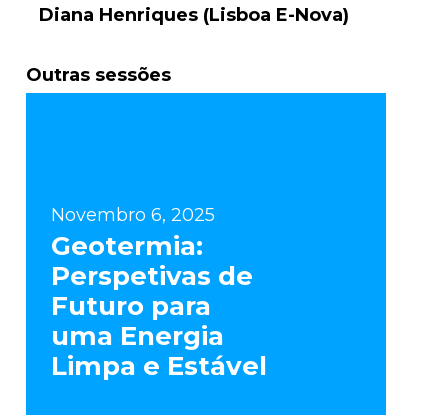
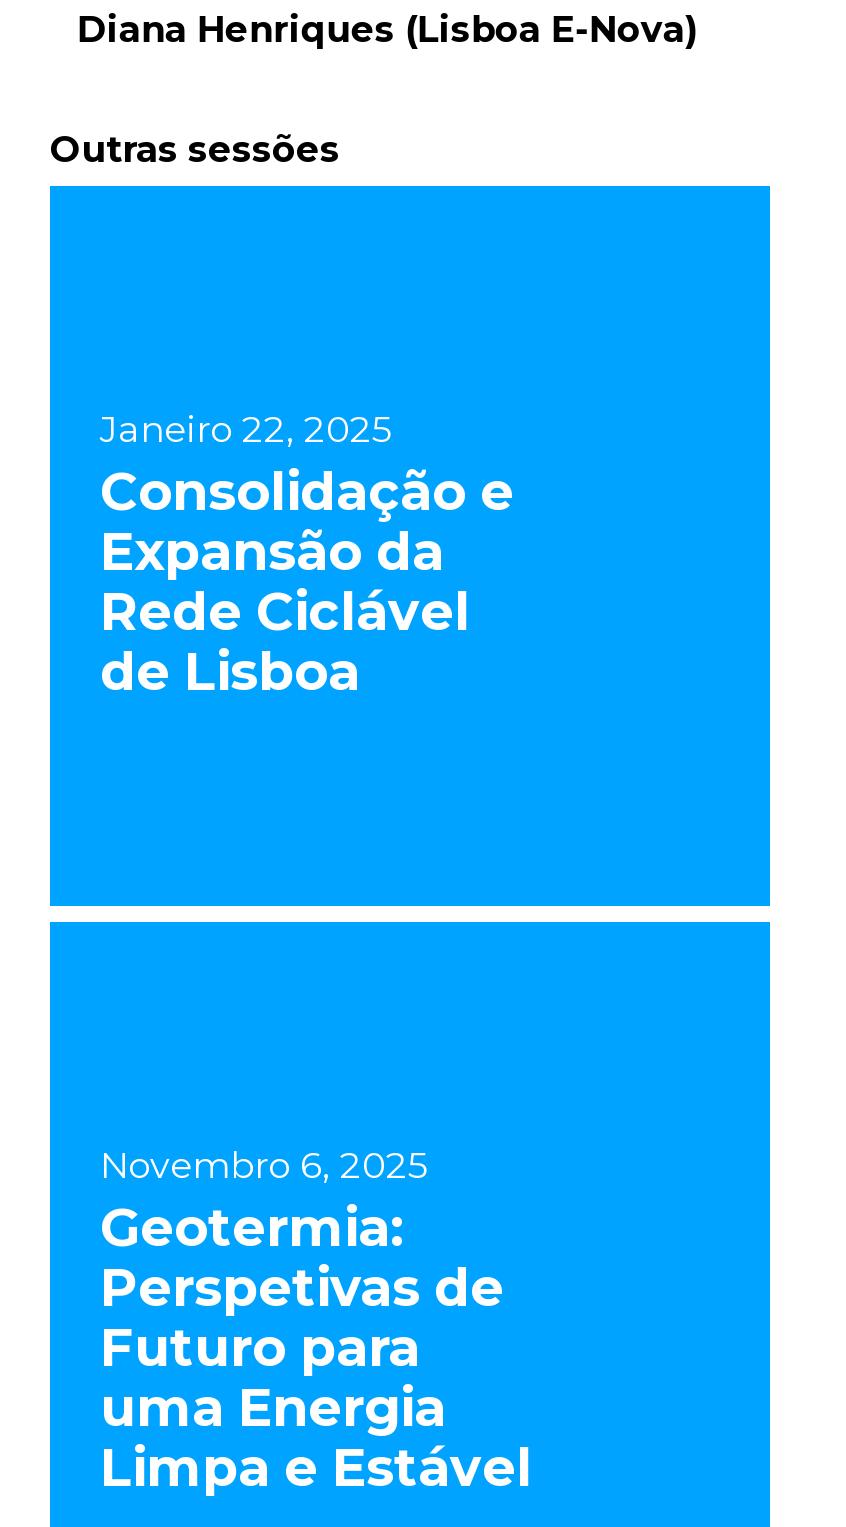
+ Janeiro 22, 2025
+ Consolidação e
+ Expansão da
+ Rede Ciclável
+ de Lisboa
